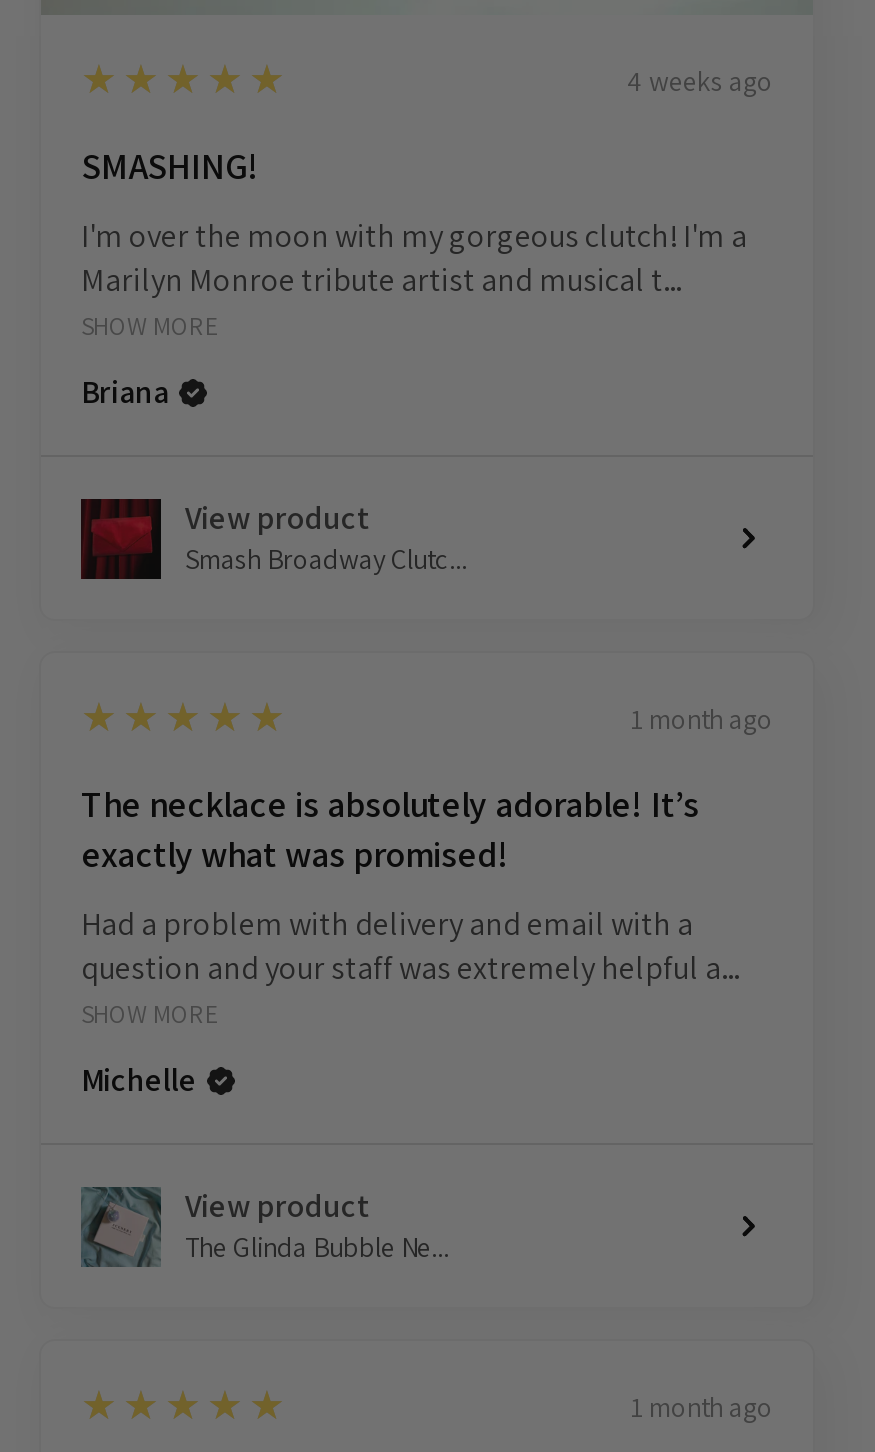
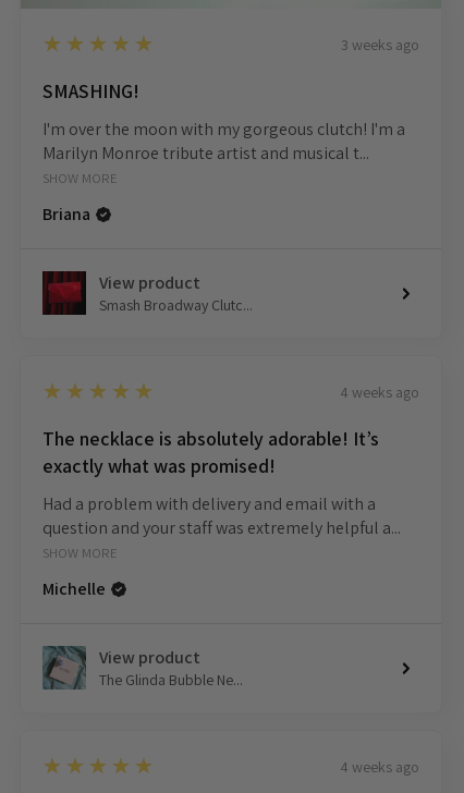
- 4 weeks ago
+ 3 weeks ago

- 1 month ago
+ 4 weeks ago

- 1 month ago
+ 4 weeks ago
